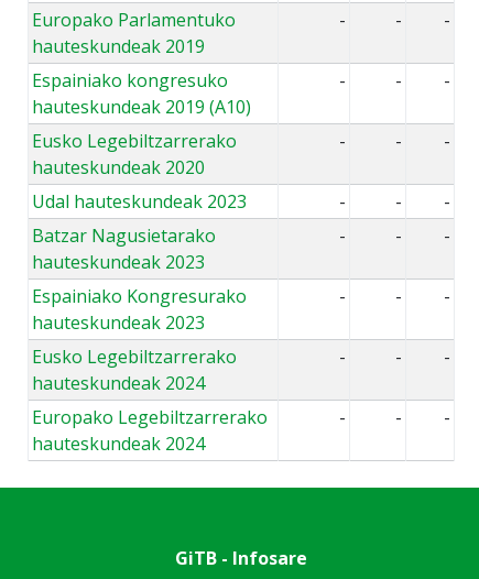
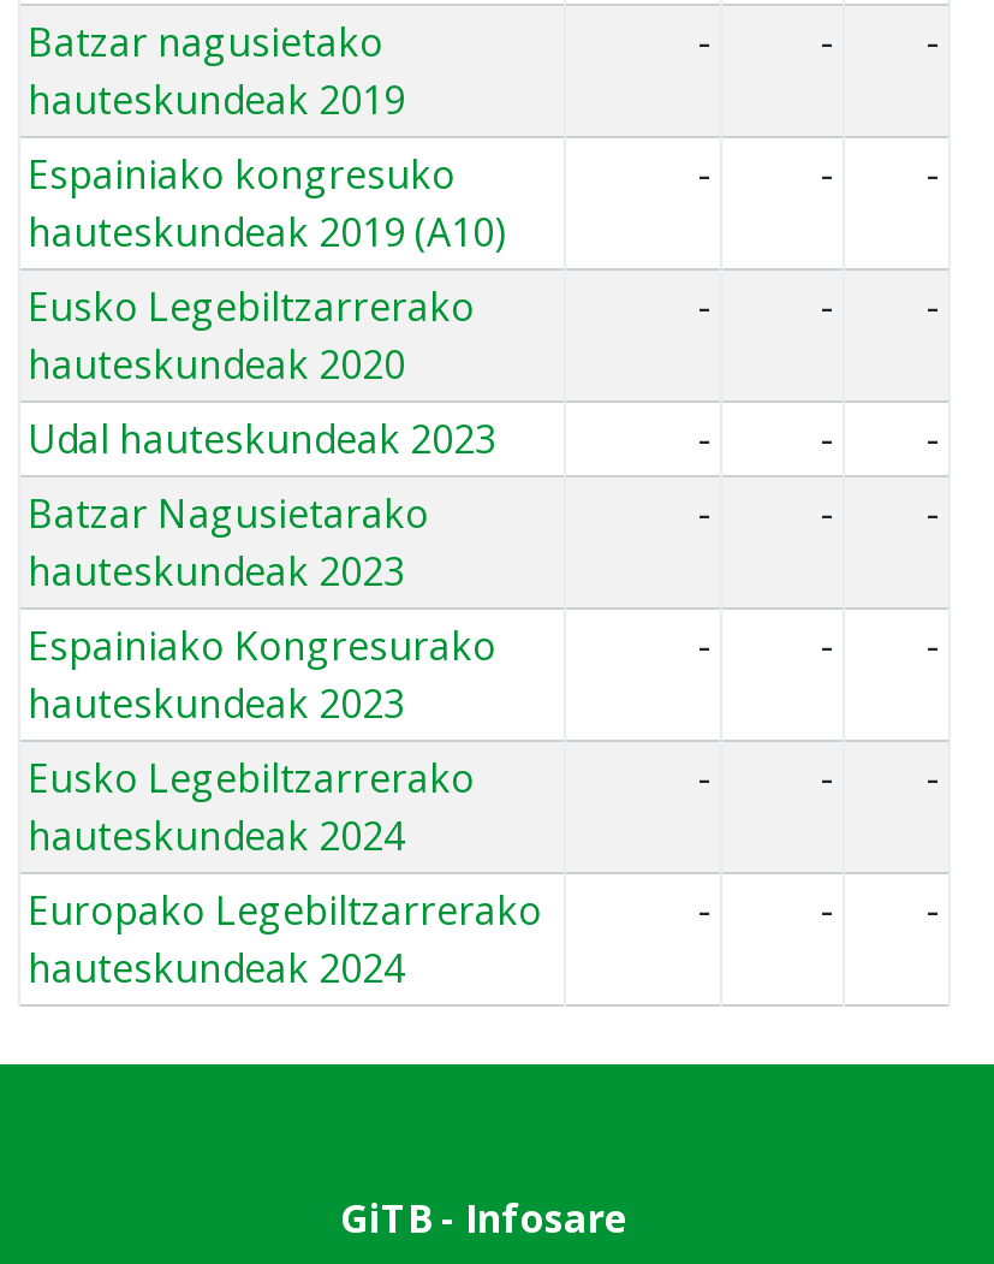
- Europako Parlamentuko
+ Batzar nagusietako
